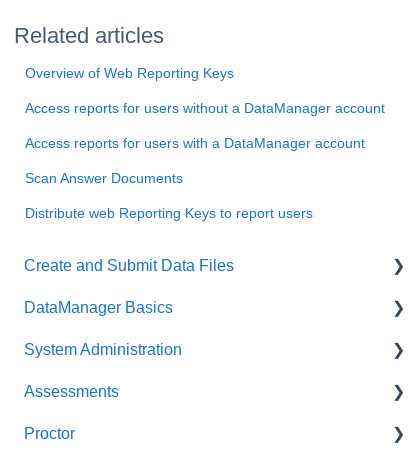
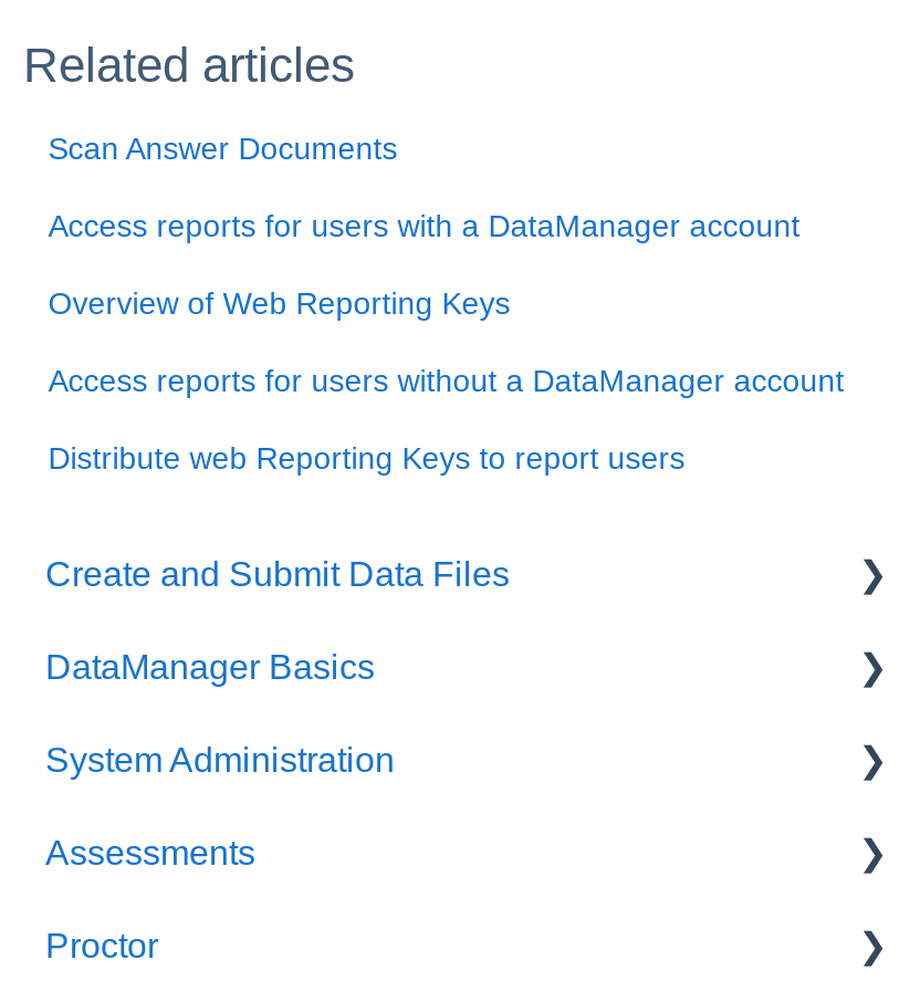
moved down: Overview of Web Reporting Keys | Access reports for users without a DataManager account

moved up: Access reports for users with a DataManager account | Scan Answer Documents
